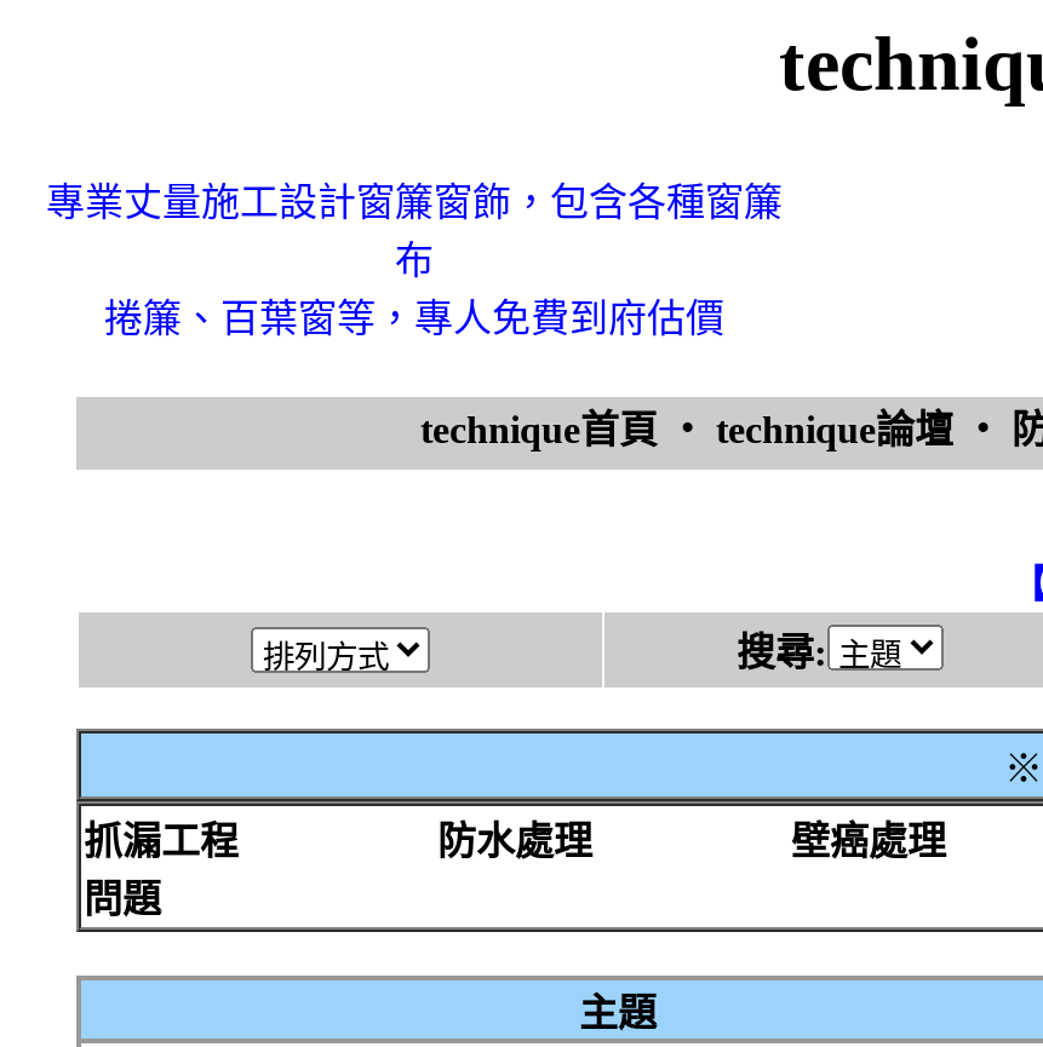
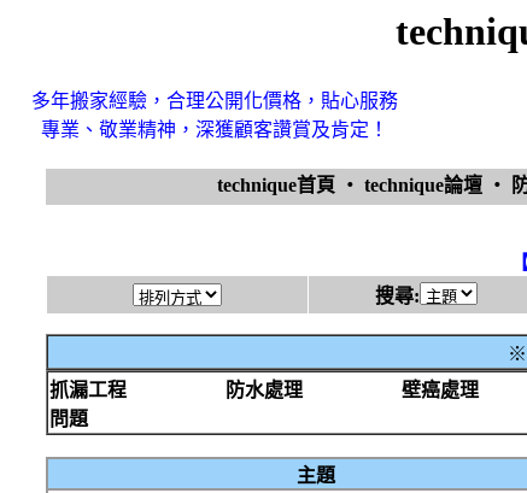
- 專業丈量施工設計窗簾窗飾，包含各種窗簾
- 布
- 捲簾、百葉窗等，專人免費到府估價
+ 多年搬家經驗，合理公開化價格，貼心服務
+ 專業、敬業精神，深獲顧客讚賞及肯定！
